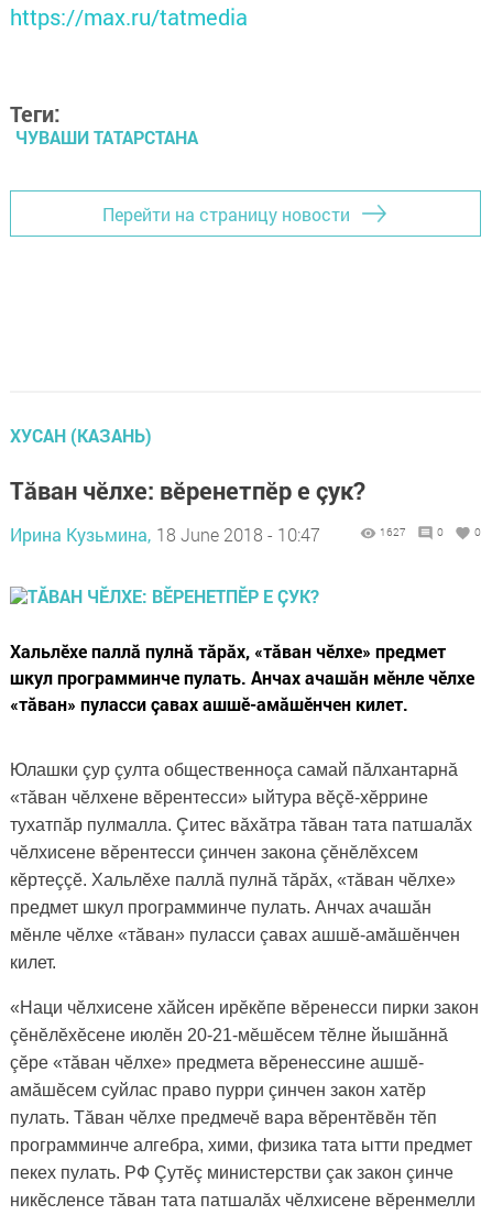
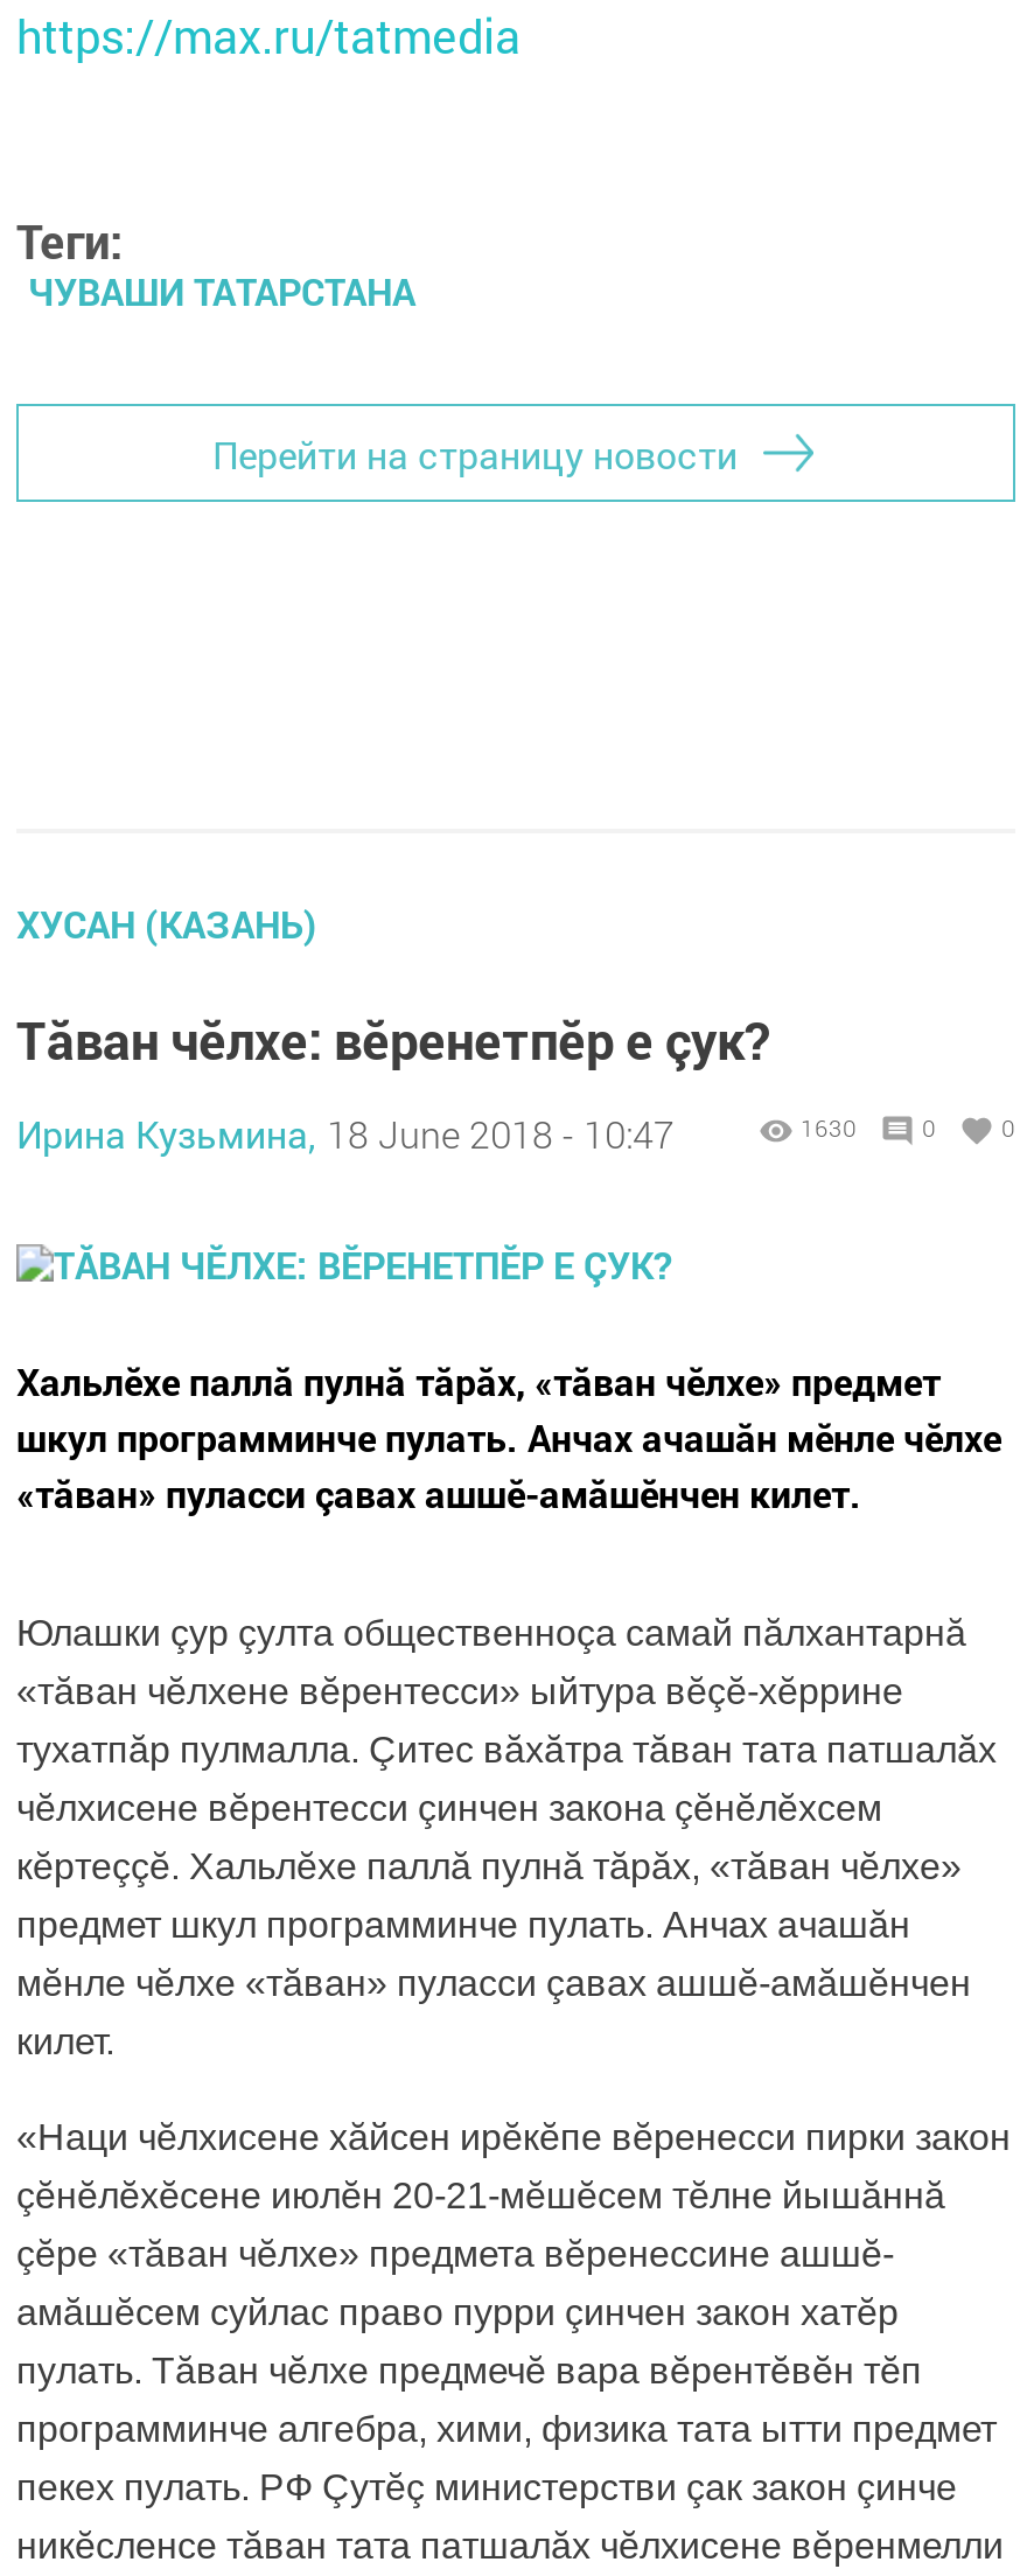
- 1627
+ 1630
